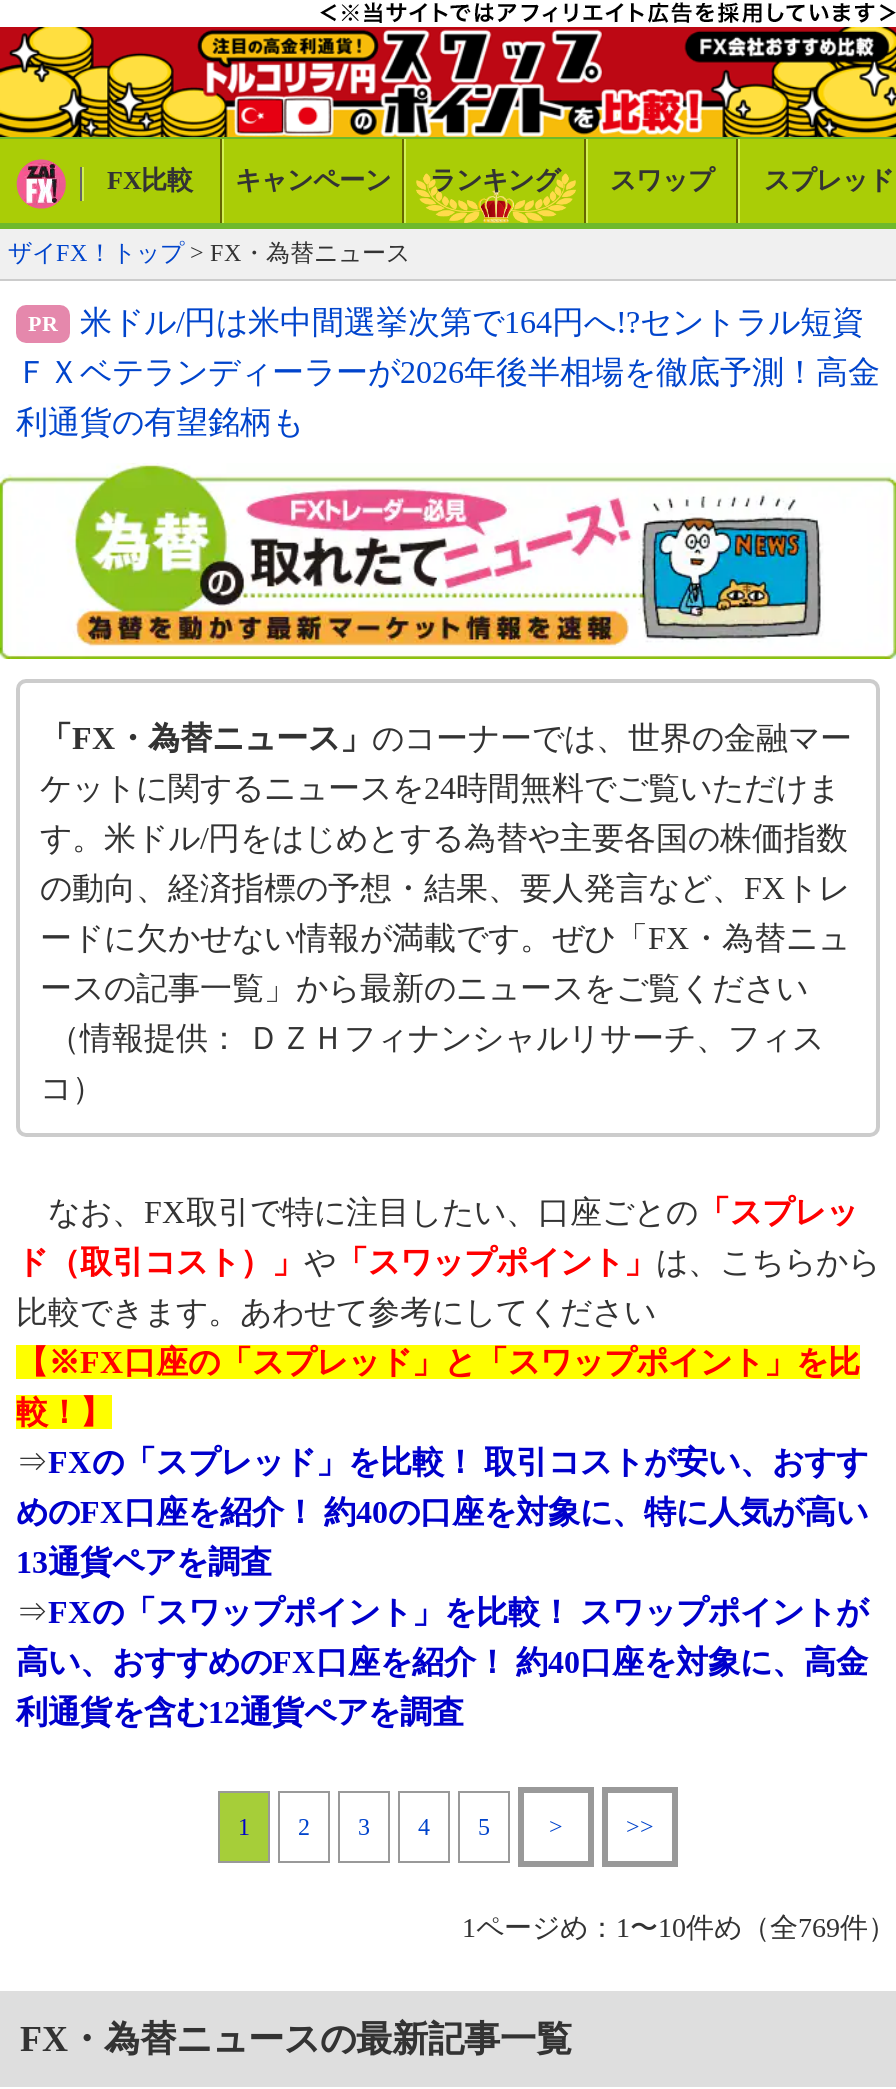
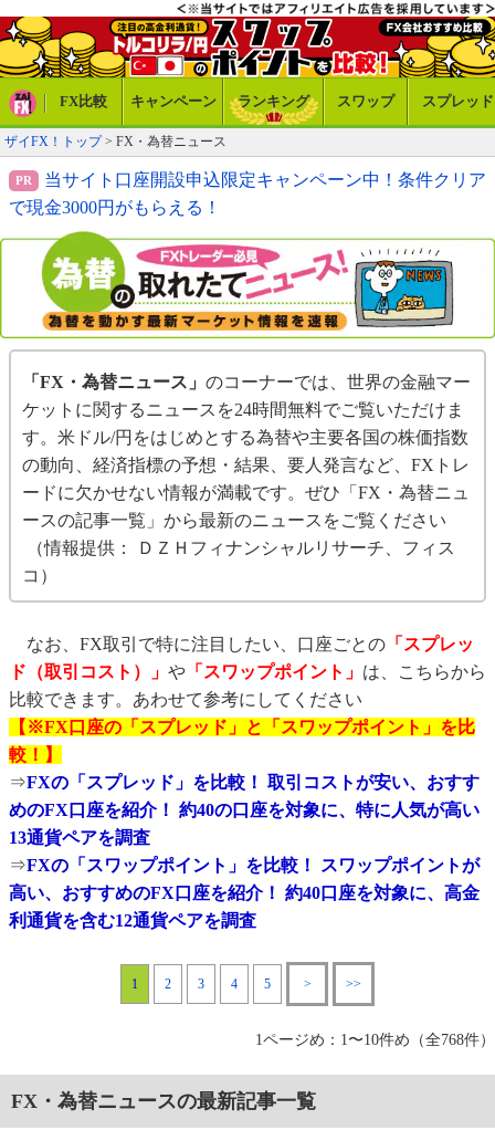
- 米ドル/円は米中間選挙次第で164円へ!?セントラル短資
- ＦＸベテランディーラーが2026年後半相場を徹底予測！高金
- 利通貨の有望銘柄も
+ 当サイト口座開設申込限定キャンペーン中！条件クリア
+ で現金3000円がもらえる！

- 1ページめ：1〜10件め（全769件）
+ 1ページめ：1〜10件め（全768件）
